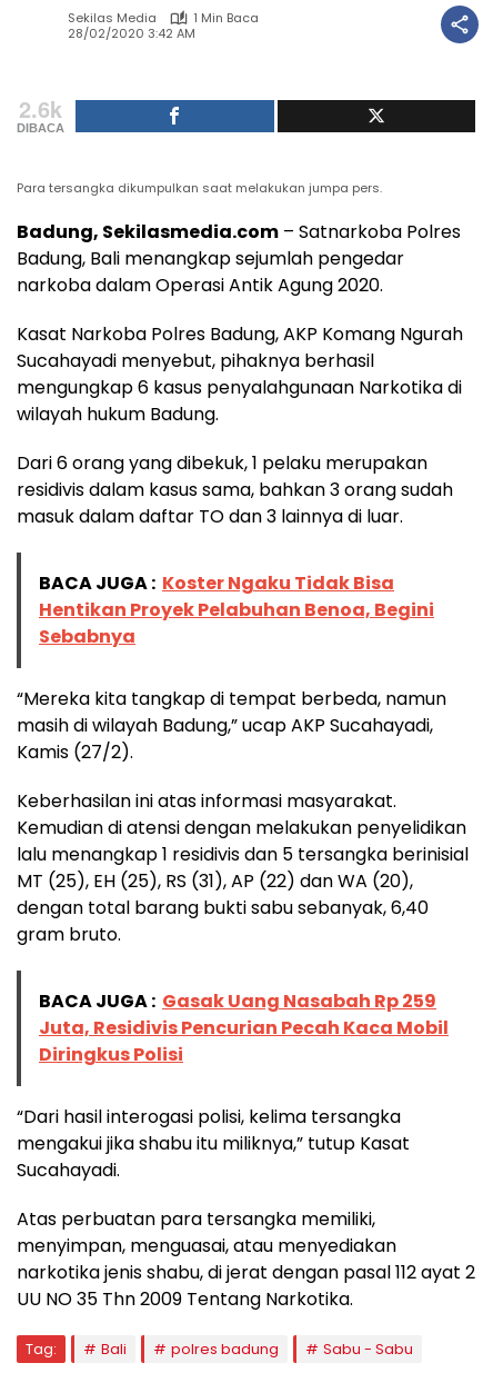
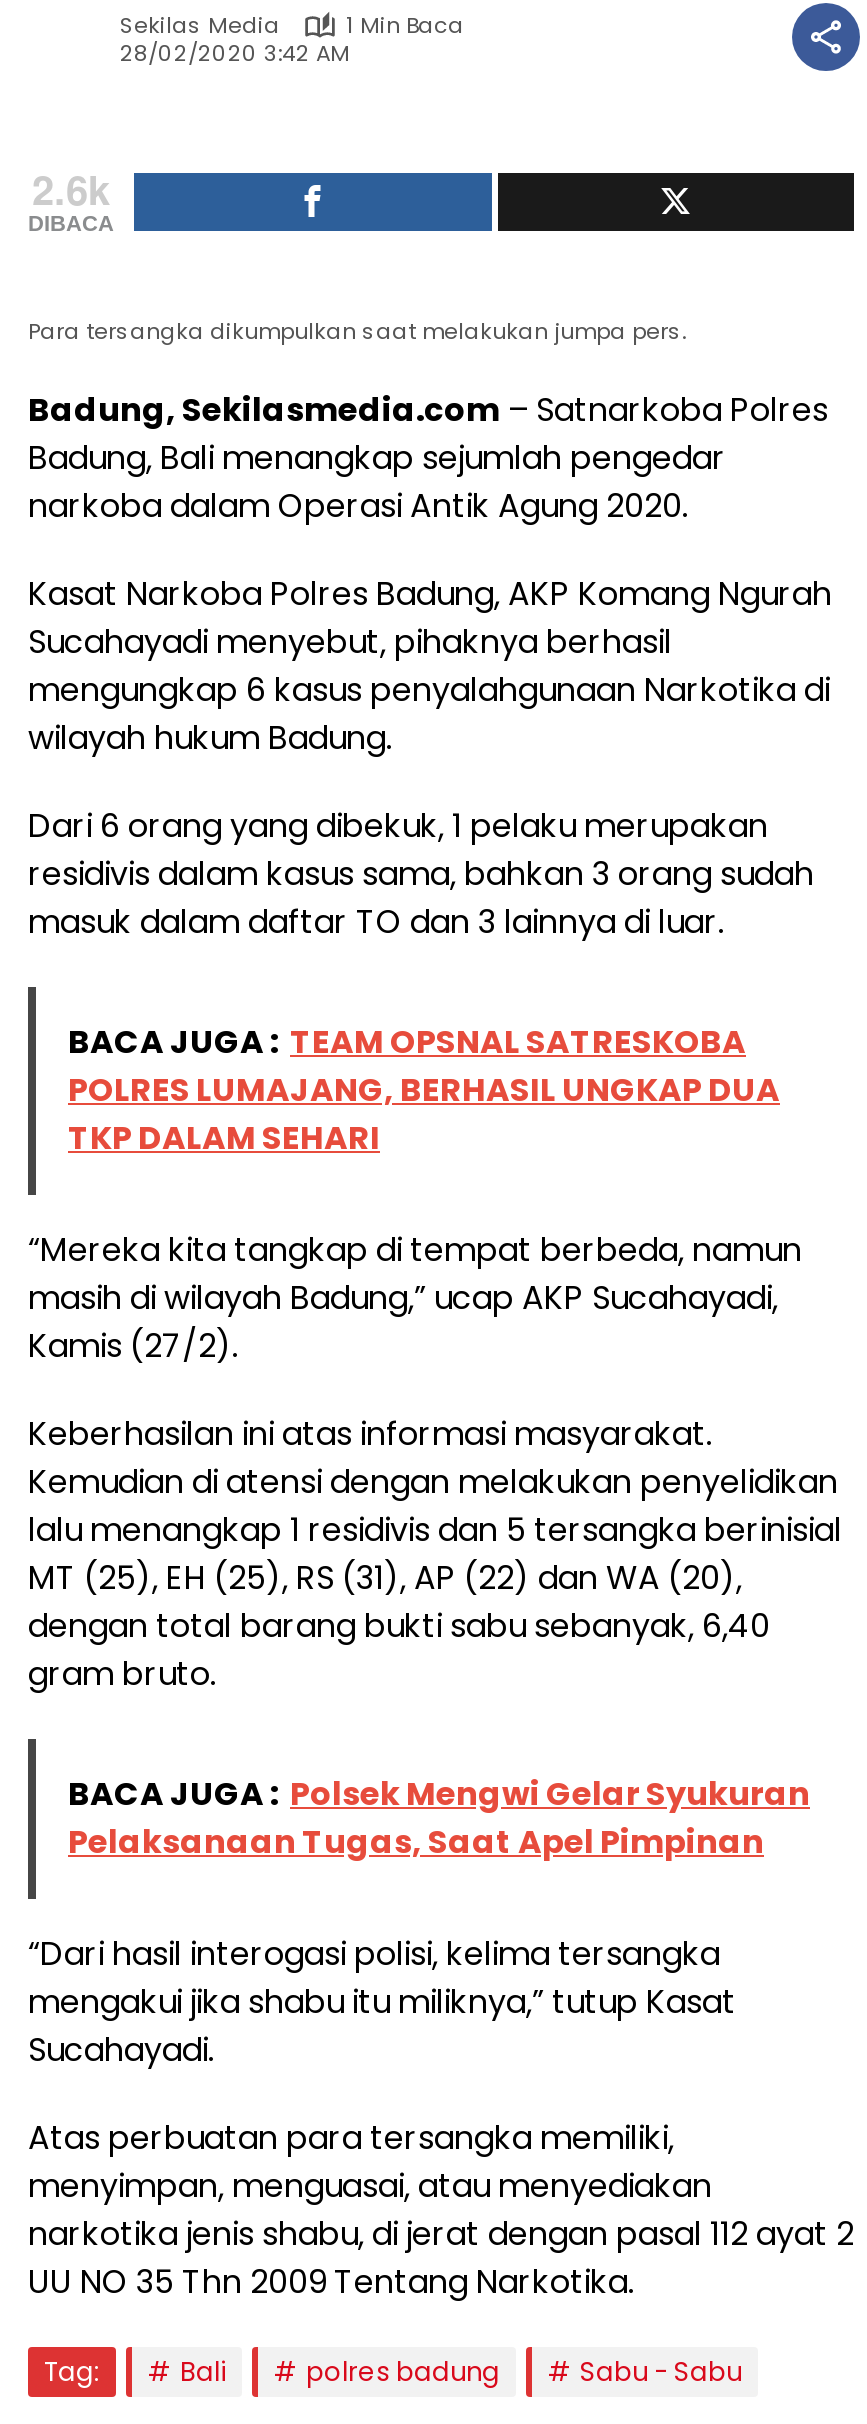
- BACA JUGA : Koster Ngaku Tidak Bisa
- Hentikan Proyek Pelabuhan Benoa, Begini
- Sebabnya
+ BACA JUGA : TEAM OPSNAL SATRESKOBA
+ POLRES LUMAJANG, BERHASIL UNGKAP DUA
+ TKP DALAM SEHARI

- BACA JUGA : Gasak Uang Nasabah Rp 259
- Juta, Residivis Pencurian Pecah Kaca Mobil
- Diringkus Polisi
+ BACA JUGA : Polsek Mengwi Gelar Syukuran
+ Pelaksanaan Tugas, Saat Apel Pimpinan
